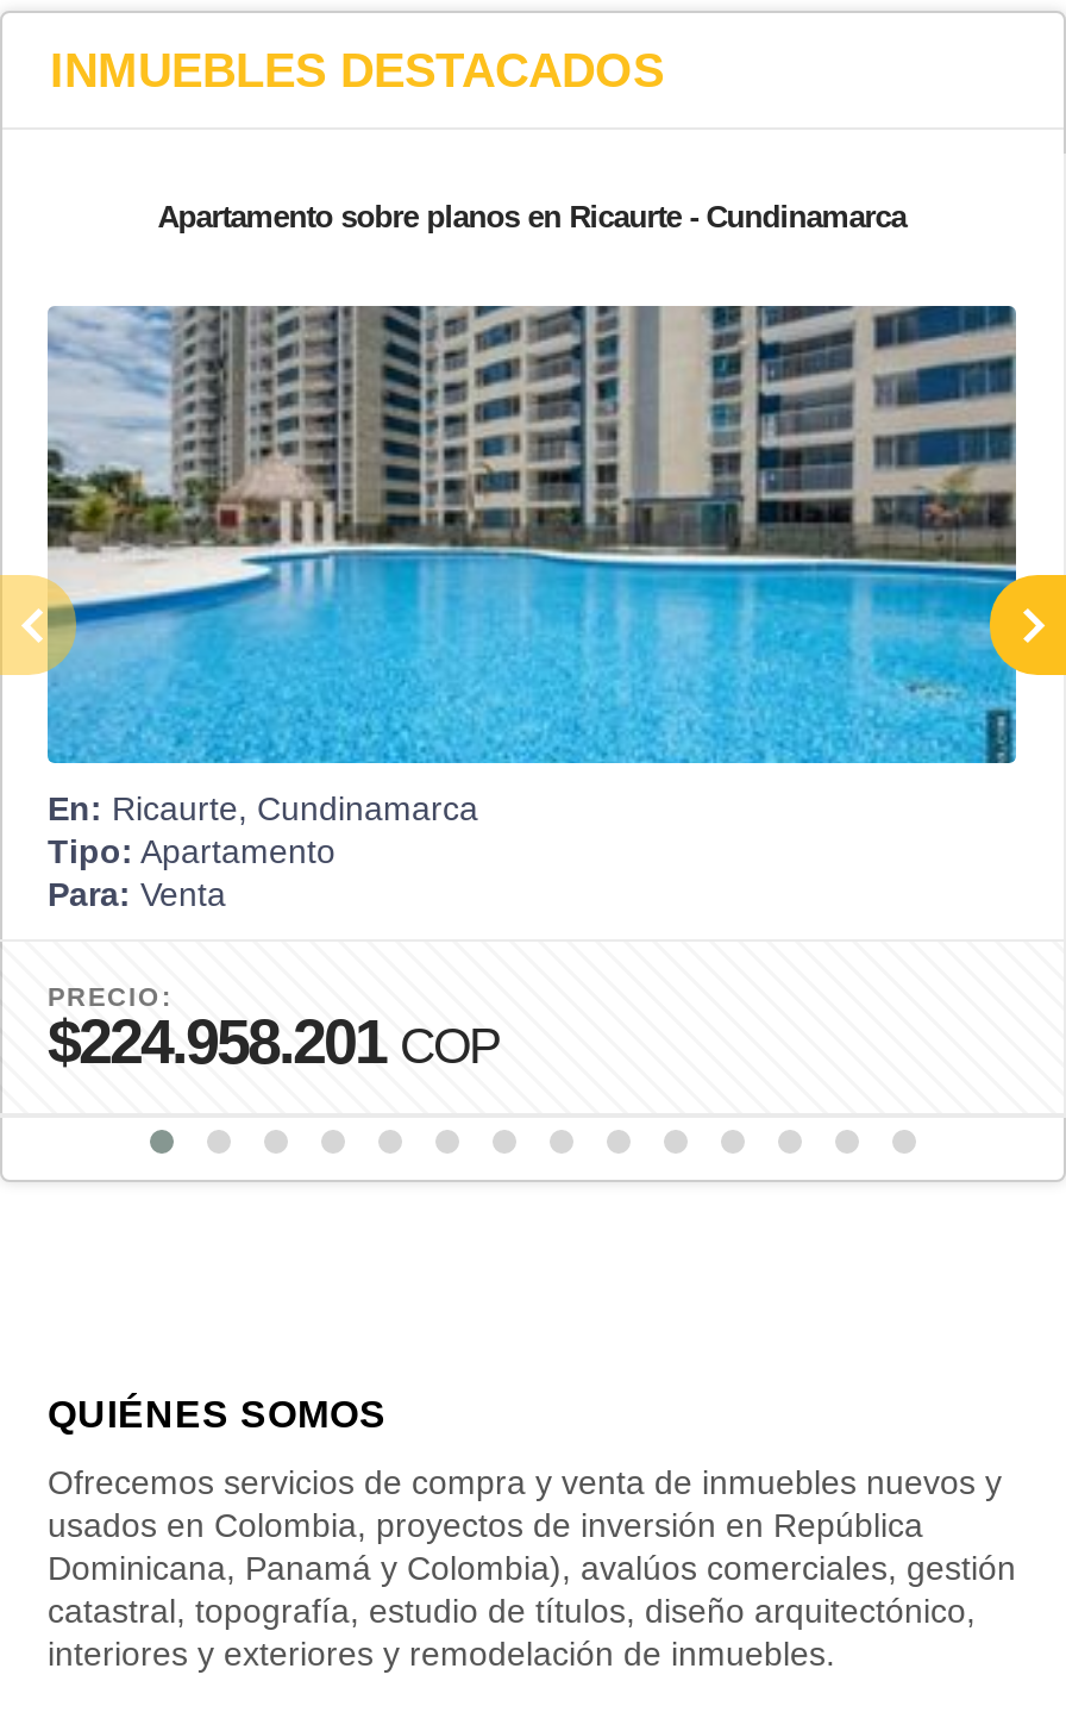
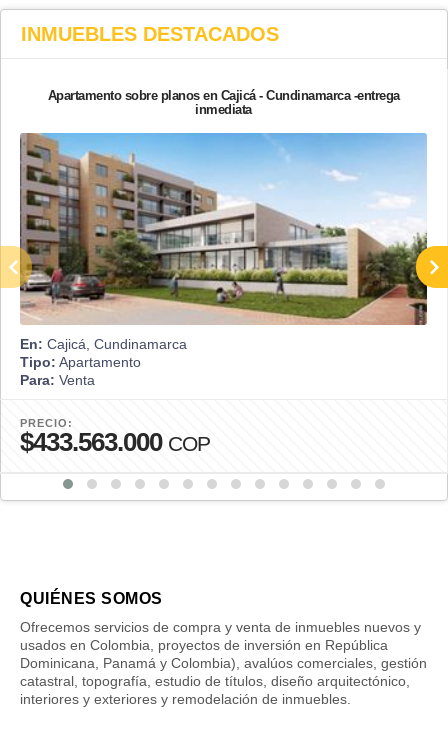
- Apartamento sobre planos en Ricaurte - Cundinamarca
+ Apartamento sobre planos en Cajicá - Cundinamarca -entrega
+ inmediata

- [image]
- En: Ricaurte, Cundinamarca
+ [image]
+ En: Cajicá, Cundinamarca

- $224.958.201 COP
+ $433.563.000 COP
